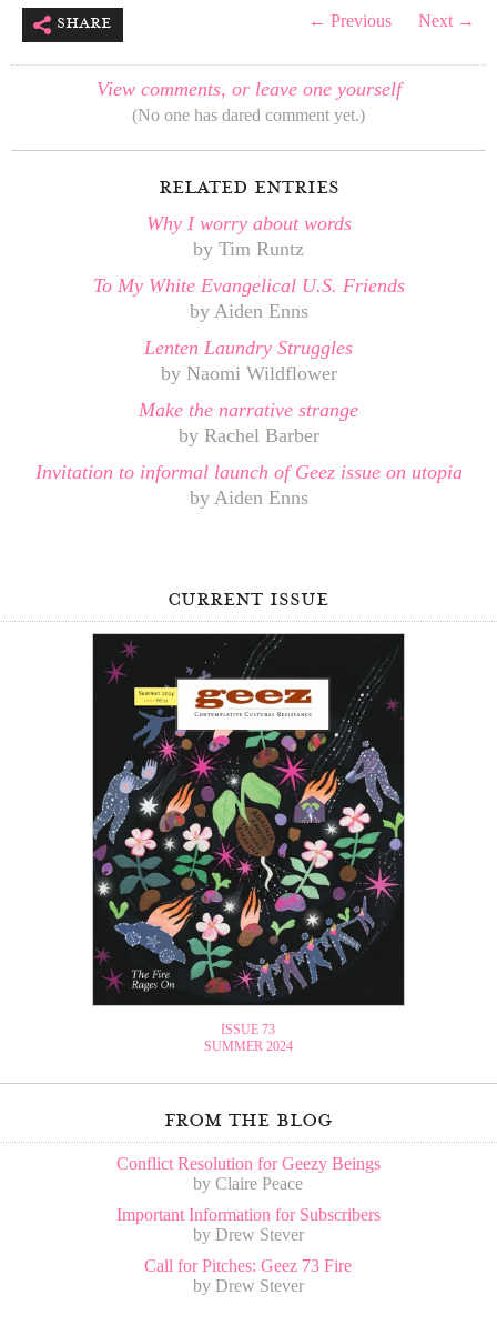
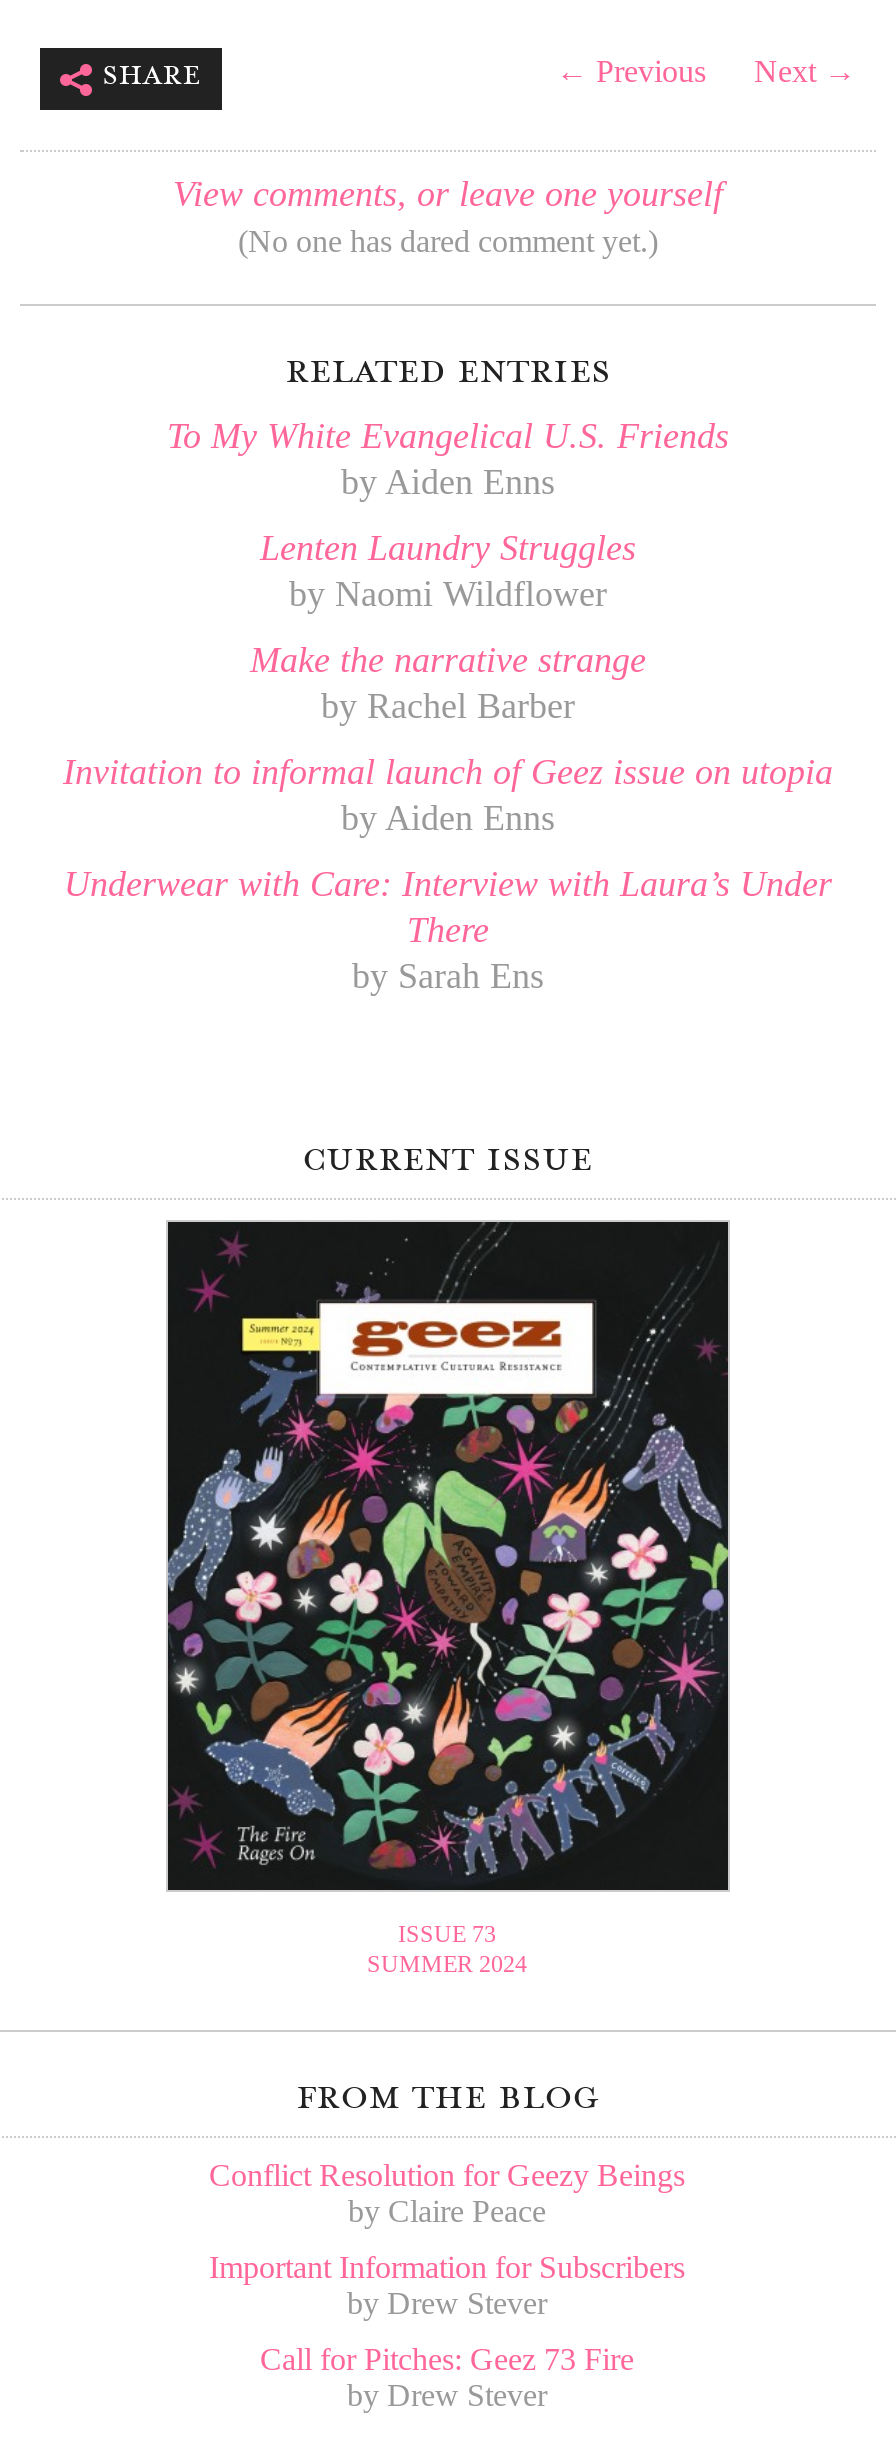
- Why I worry about words
- by Tim Runtz

moved up: To My White Evangelical U.S. Friends | by Aiden Enns | Lenten Laundry Struggles | by Naomi Wildflower | Make the narrative strange | by Rachel Barber | Invitation to informal launch of Geez issue on utopia | by Aiden Enns

+ Underwear with Care: Interview with Laura’s Under
+ There
+ by Sarah Ens
